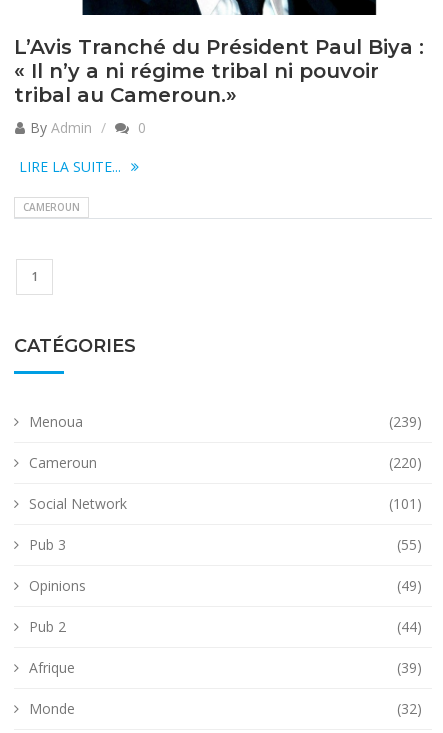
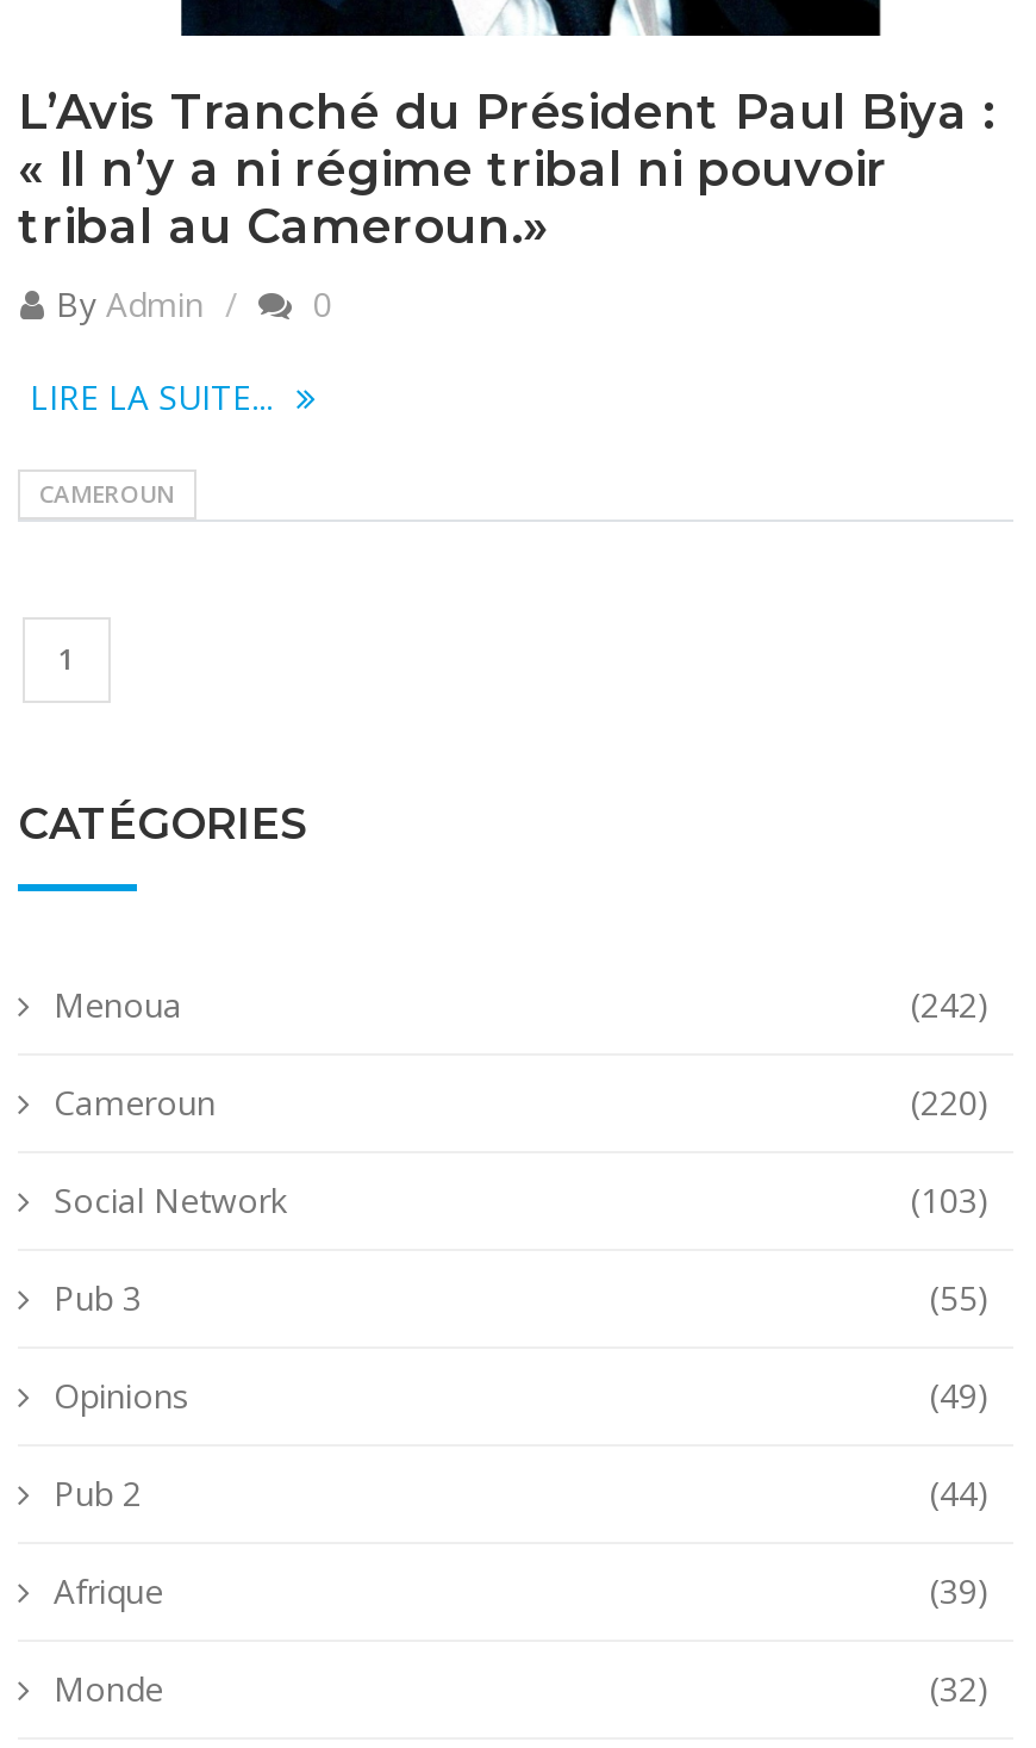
- (239)
+ (242)

- (101)
+ (103)
